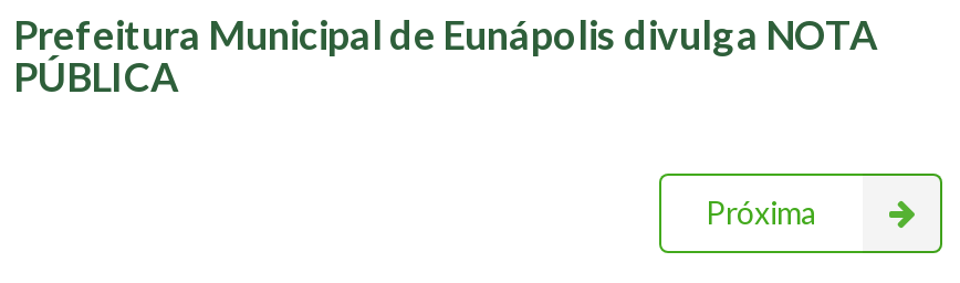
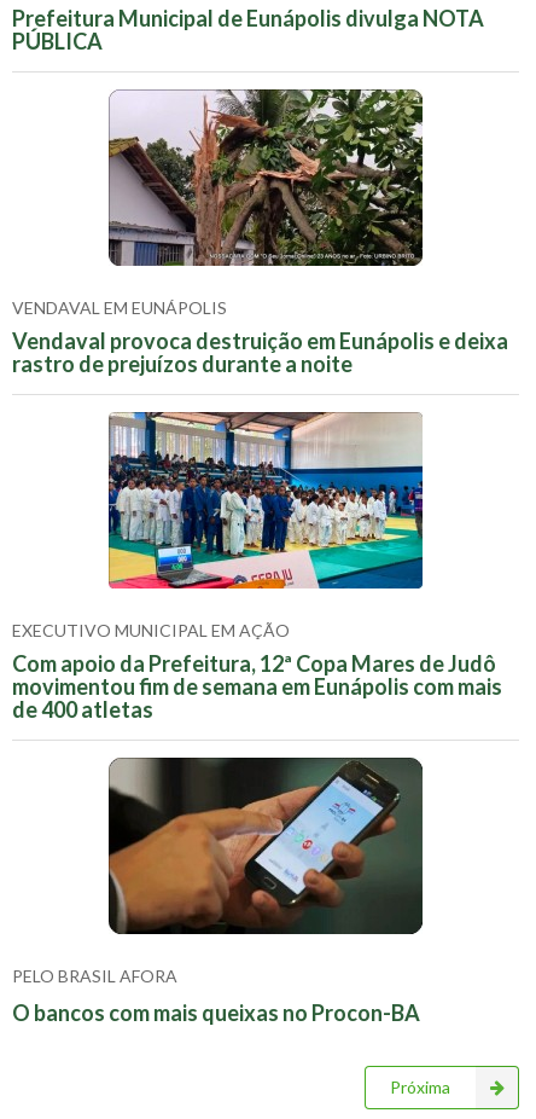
+ [image]
+ VENDAVAL EM EUNÁPOLIS
+ Vendaval provoca destruição em Eunápolis e deixa
+ rastro de prejuízos durante a noite

+ [image]
+ EXECUTIVO MUNICIPAL EM AÇÃO
+ Com apoio da Prefeitura, 12ª Copa Mares de Judô
+ movimentou fim de semana em Eunápolis com mais
+ de 400 atletas

+ [image]
+ PELO BRASIL AFORA
+ O bancos com mais queixas no Procon-BA
